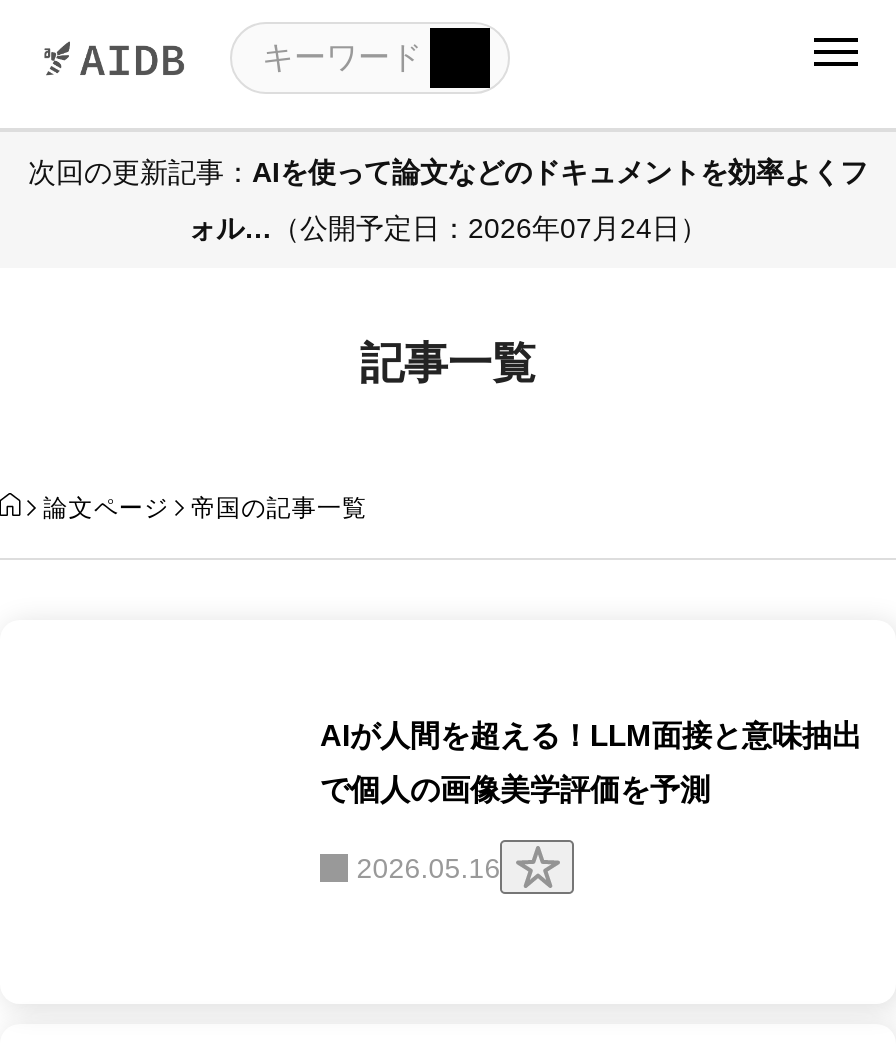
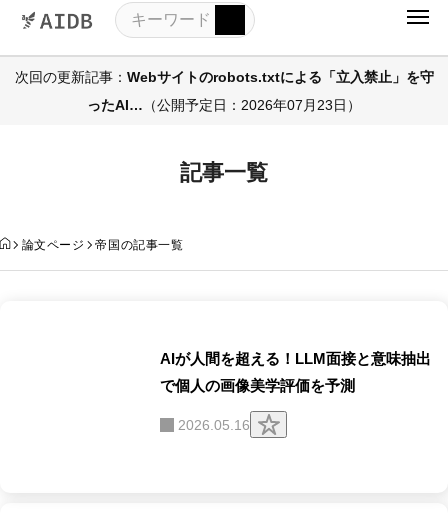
- 次回の更新記事：AIを使って論文などのドキュメントを効率よくフ
+ 次回の更新記事：Webサイトのrobots.txtによる「立入禁止」を守

- ォル…（公開予定日：2026年07月24日）
+ ったAI…（公開予定日：2026年07月23日）
